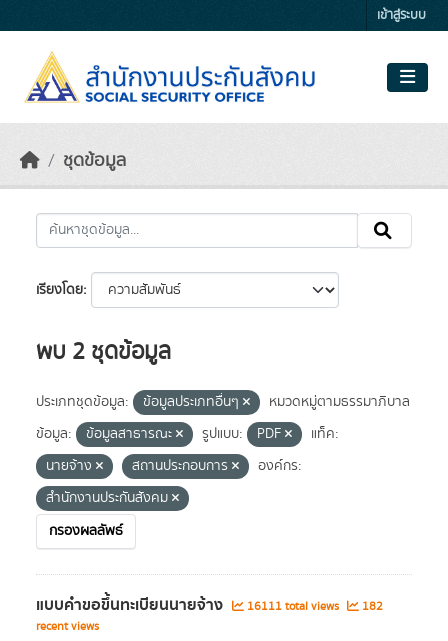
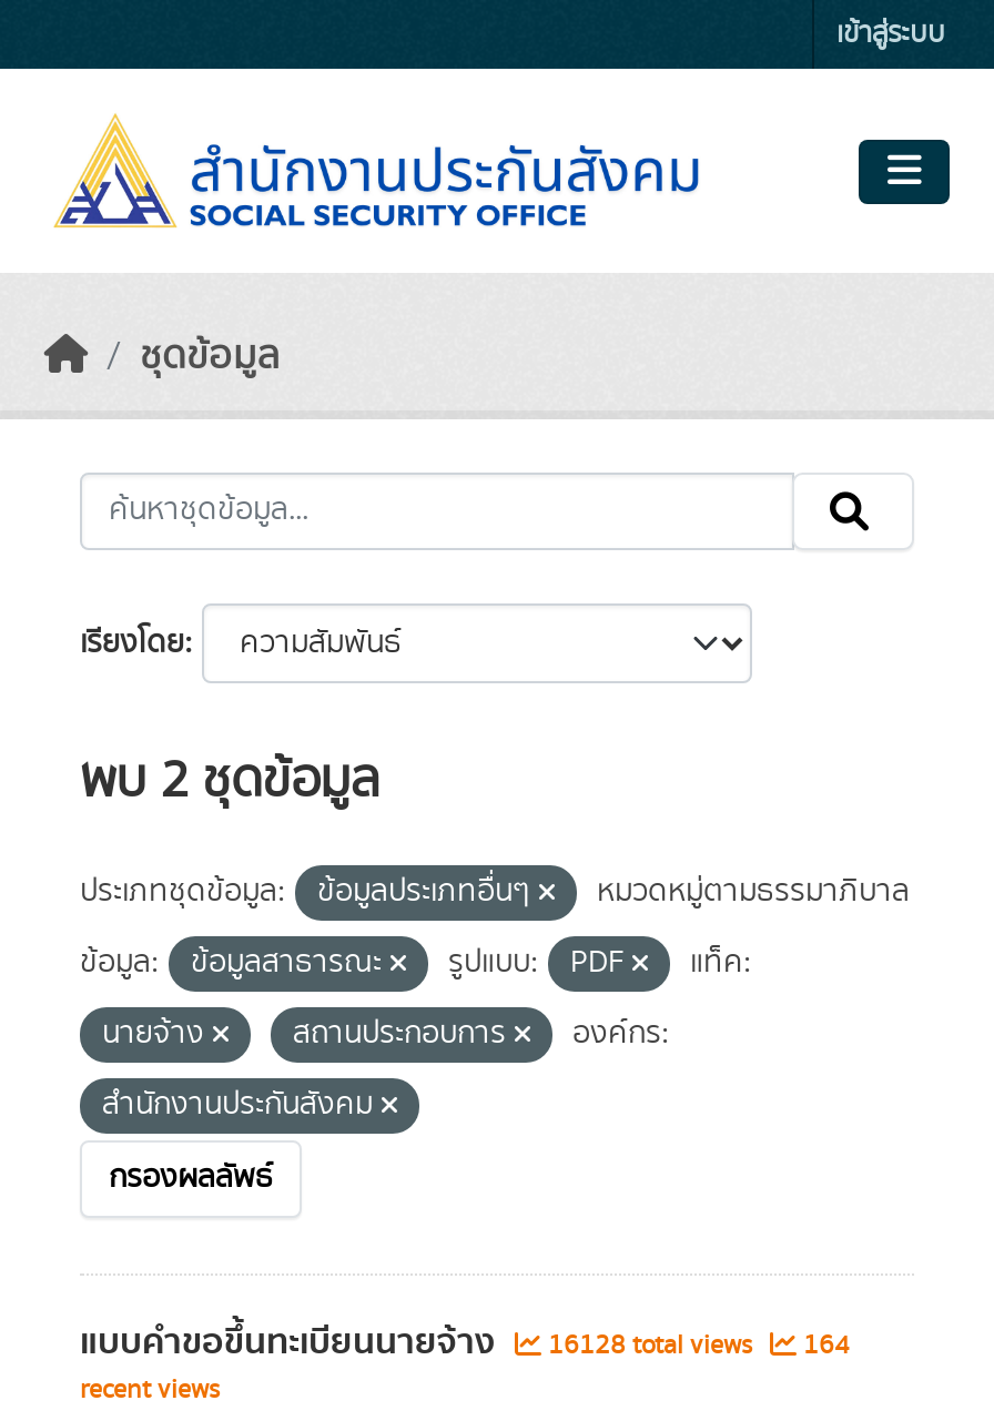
- 16111 total views
+ 16128 total views

- 182
+ 164
